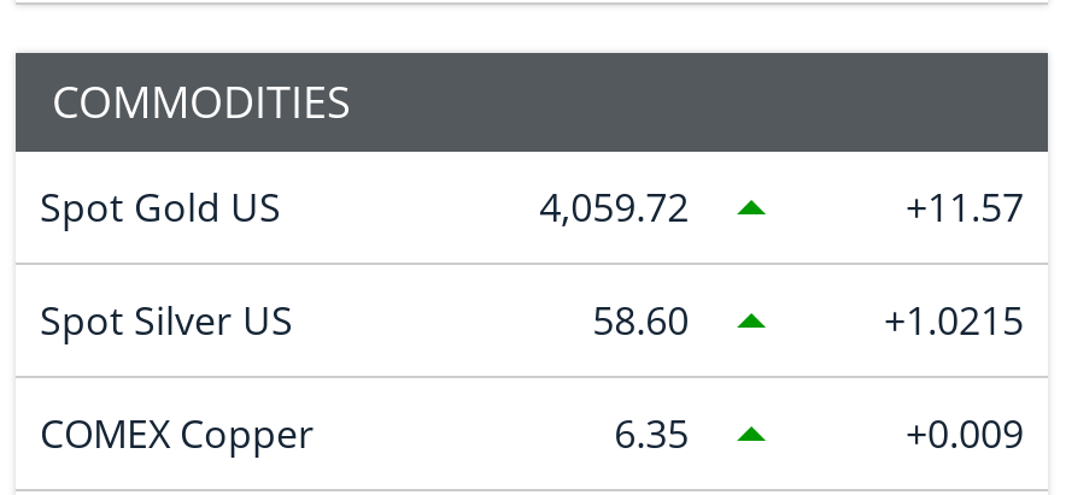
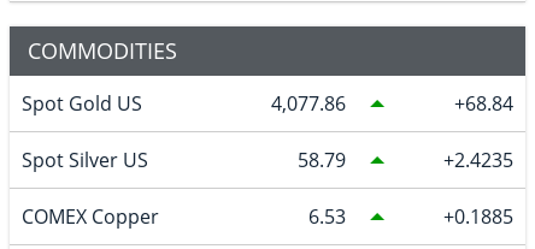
- 4,059.72
+ 4,077.86

- 11.57
+ 68.84

- 58.60
+ 58.79

- 1.0215
+ 2.4235

- 6.35
+ 6.53

- 0.009
+ 0.1885
